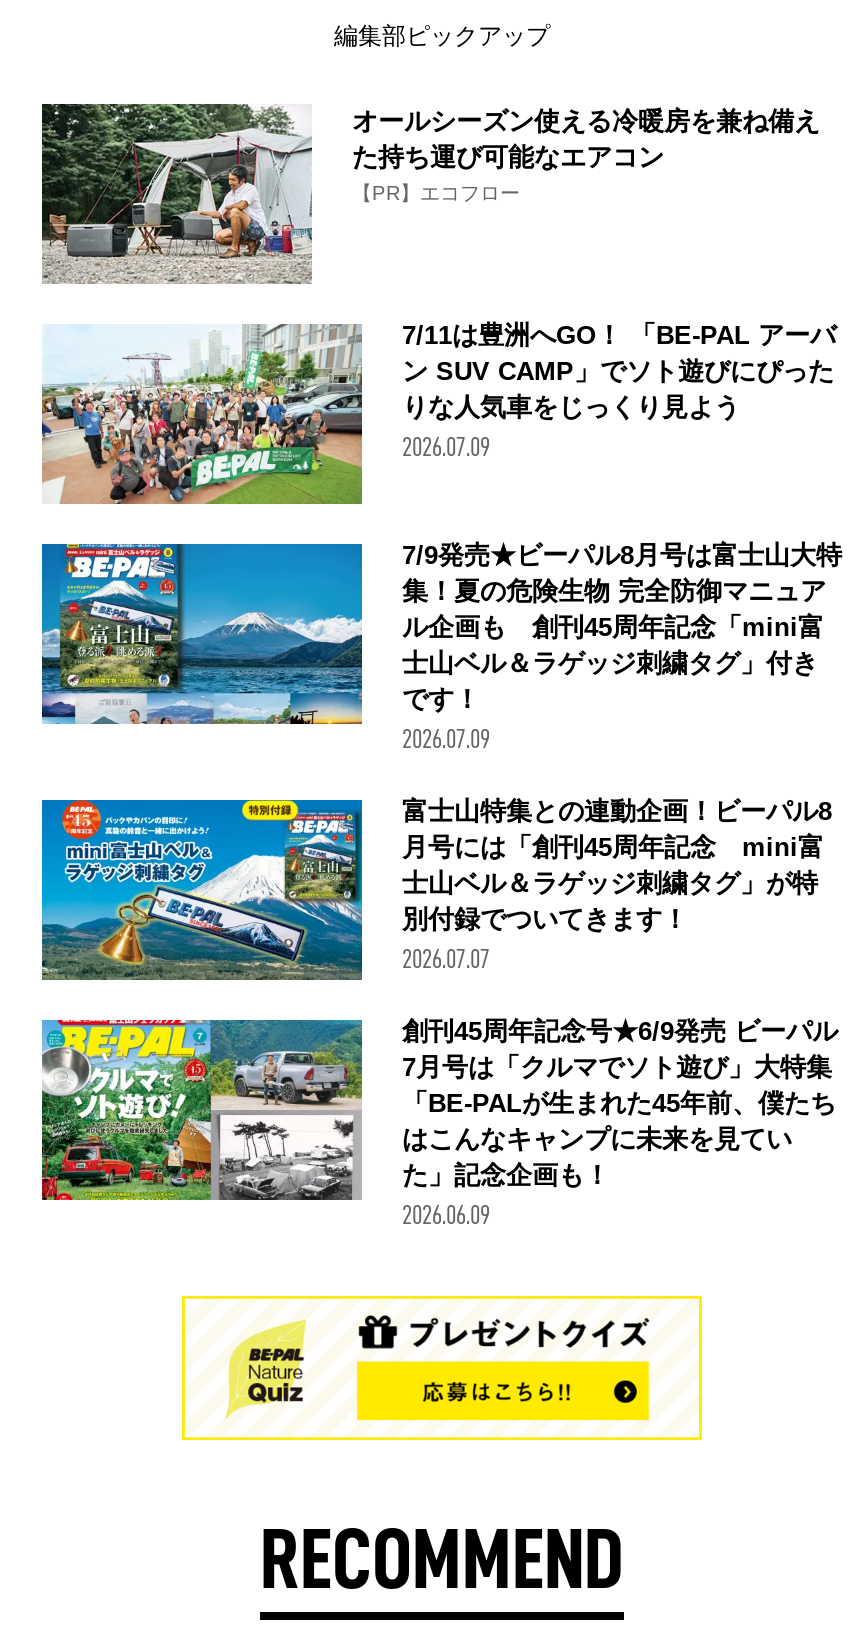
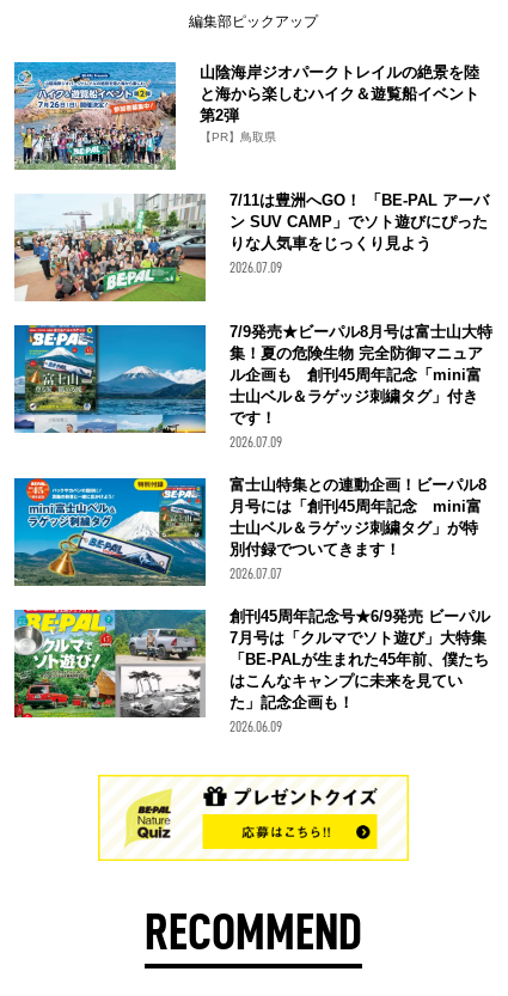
- [image]
- オールシーズン使える冷暖房を兼ね備え
- た持ち運び可能なエアコン
- 【PR】エコフロー
+ [image]
+ 山陰海岸ジオパークトレイルの絶景を陸
+ と海から楽しむハイク＆遊覧船イベント
+ 第2弾
+ 【PR】鳥取県
